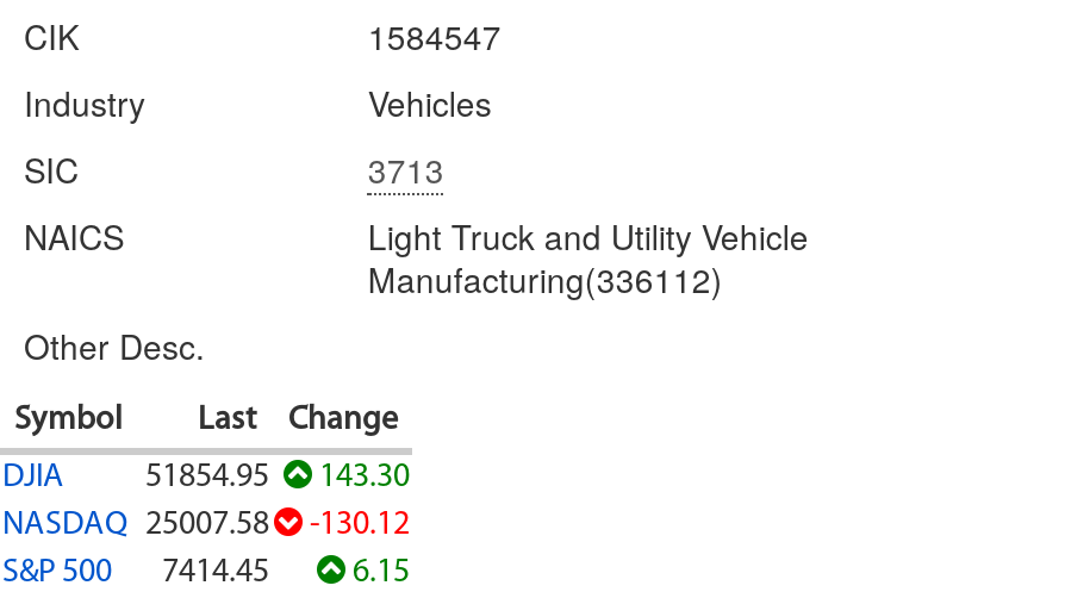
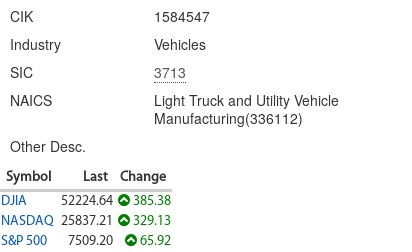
- 51854.95
+ 52224.64

- 143.30
+ 385.38

- NASDAQ 25007.58
+ NASDAQ 25837.21

- -130.12
+ 329.13

- 7414.45
+ 7509.20

- 6.15
+ 65.92
